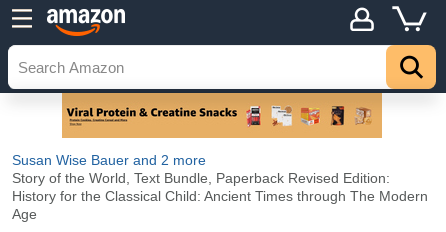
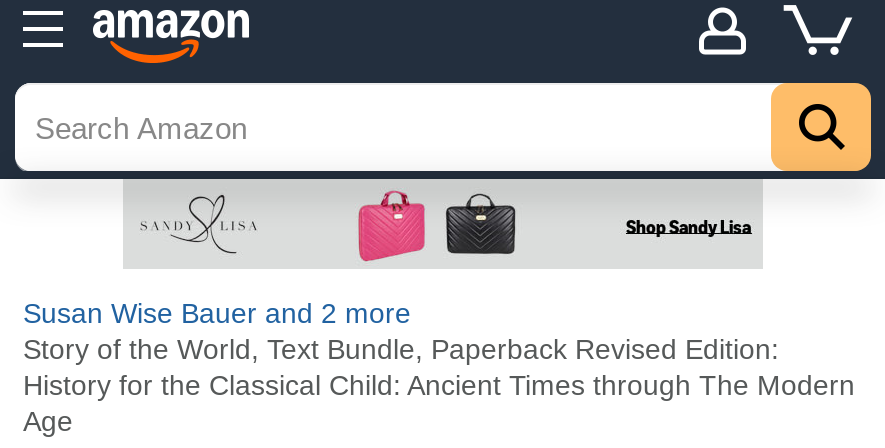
- [image]
+ [image]
